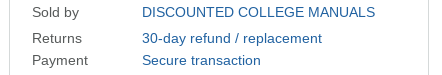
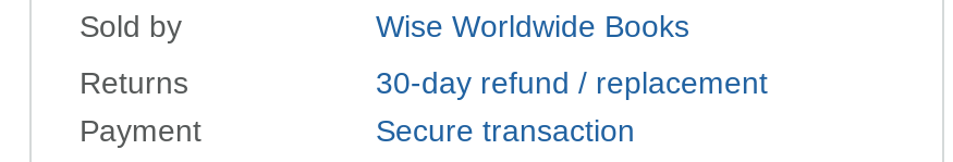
- DISCOUNTED COLLEGE MANUALS
+ Wise Worldwide Books
